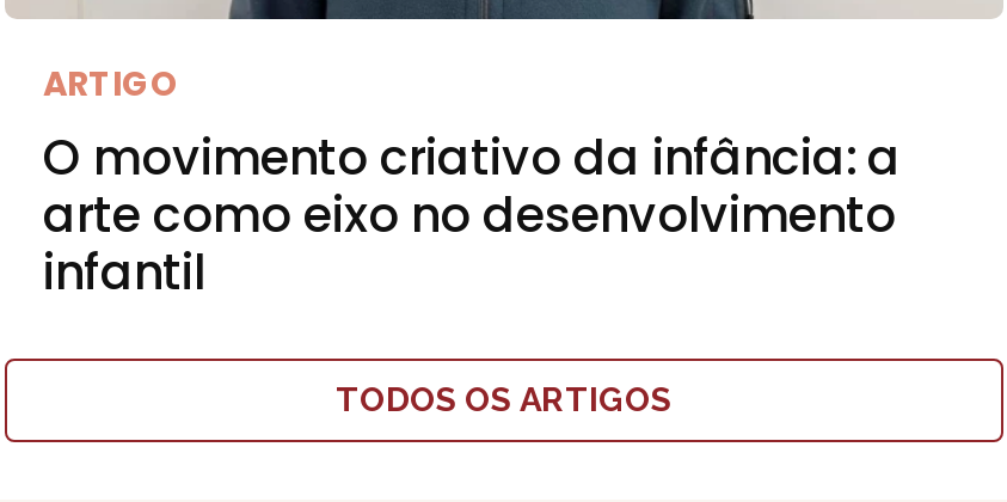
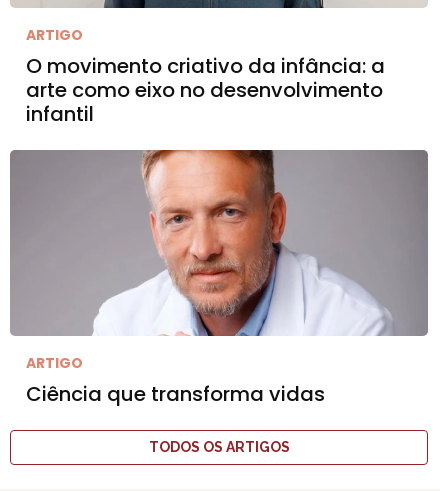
+ [image]
+ ARTIGO
+ Ciência que transforma vidas
